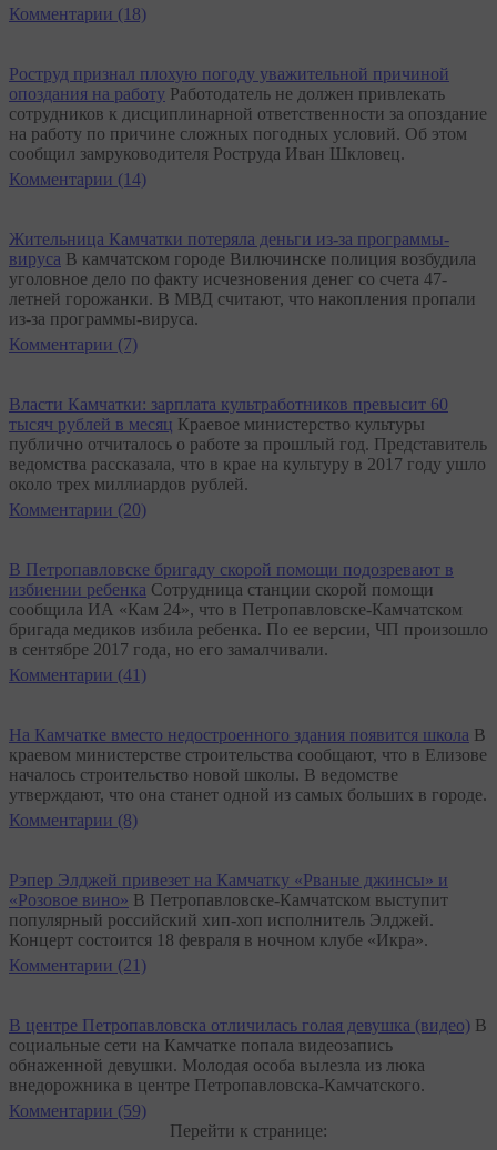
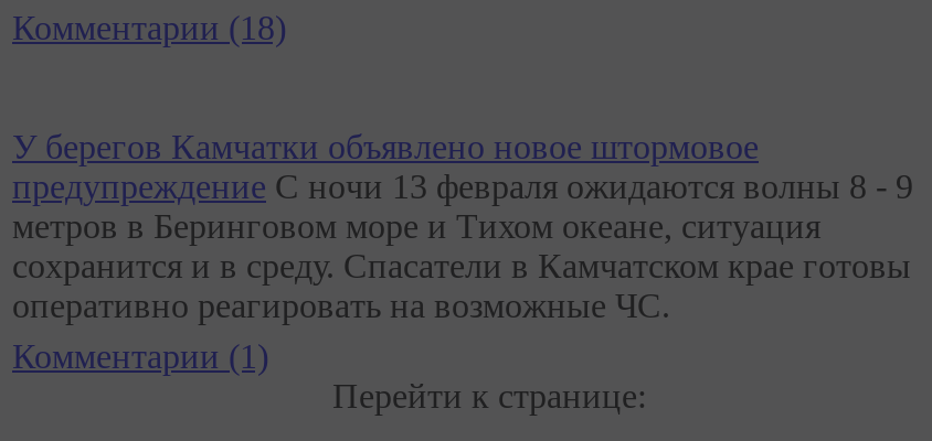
- Роструд признал плохую погоду уважительной причиной
- опоздания на работу Работодатель не должен привлекать
- сотрудников к дисциплинарной ответственности за опоздание
- на работу по причине сложных погодных условий. Об этом
- сообщил замруководителя Роструда Иван Шкловец.
- Комментарии (14)
- Жительница Камчатки потеряла деньги из-за программы-
- вируса В камчатском городе Вилючинске полиция возбудила
- уголовное дело по факту исчезновения денег со счета 47-
- летней горожанки. В МВД считают, что накопления пропали
- из-за программы-вируса.
- Комментарии (7)
- Власти Камчатки: зарплата культработников превысит 60
- тысяч рублей в месяц Краевое министерство культуры
- публично отчиталось о работе за прошлый год. Представитель
- ведомства рассказала, что в крае на культуру в 2017 году ушло
- около трех миллиардов рублей.
- Комментарии (20)
- В Петропавловске бригаду скорой помощи подозревают в
- избиении ребенка Сотрудница станции скорой помощи
- сообщила ИА «Кам 24», что в Петропавловске-Камчатском
- бригада медиков избила ребенка. По ее версии, ЧП произошло
- в сентябре 2017 года, но его замалчивали.
- Комментарии (41)
- На Камчатке вместо недостроенного здания появится школа В
- краевом министерстве строительства сообщают, что в Елизове
- началось строительство новой школы. В ведомстве
- утверждают, что она станет одной из самых больших в городе.
- Комментарии (8)
- Рэпер Элджей привезет на Камчатку «Рваные джинсы» и
- «Розовое вино» В Петропавловске-Камчатском выступит
- популярный российский хип-хоп исполнитель Элджей.
- Концерт состоится 18 февраля в ночном клубе «Икра».
- Комментарии (21)
- В центре Петропавловска отличилась голая девушка (видео) В
- социальные сети на Камчатке попала видеозапись
- обнаженной девушки. Молодая особа вылезла из люка
- внедорожника в центре Петропавловска-Камчатского.
- Комментарии (59)
+ У берегов Камчатки объявлено новое штормовое
+ предупреждение С ночи 13 февраля ожидаются волны 8 - 9
+ метров в Беринговом море и Тихом океане, ситуация
+ сохранится и в среду. Спасатели в Камчатском крае готовы
+ оперативно реагировать на возможные ЧС.
+ Комментарии (1)
